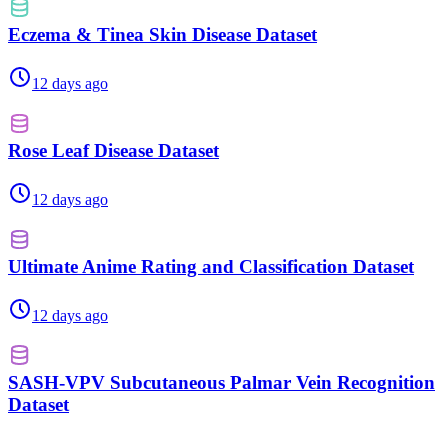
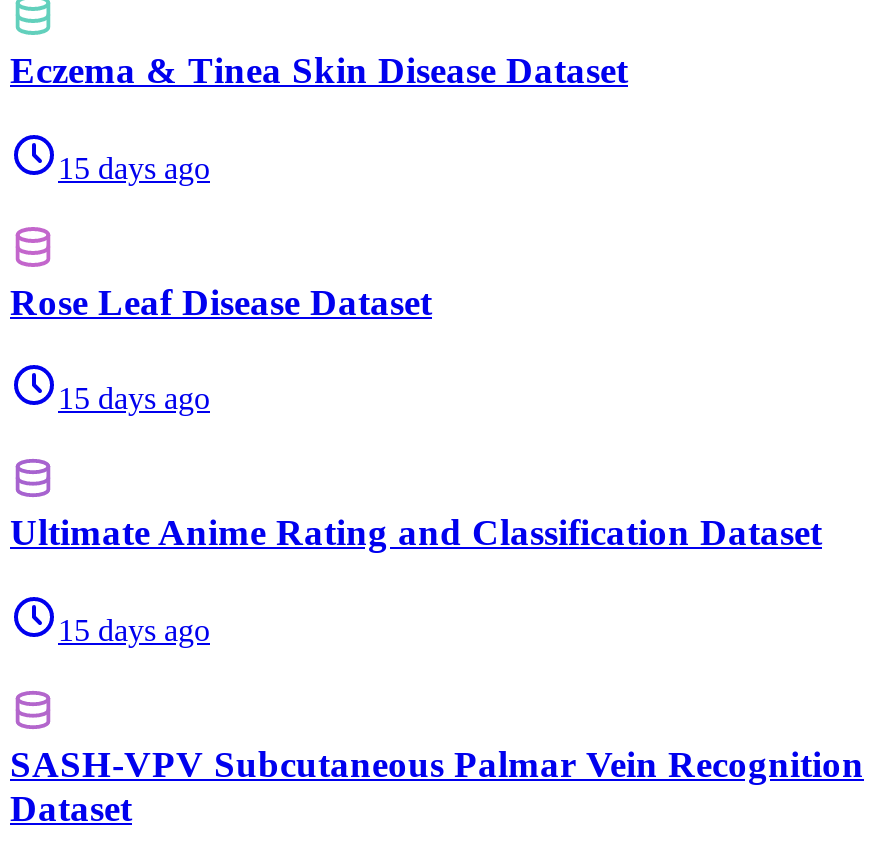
- 12 days ago
+ 15 days ago

- 12 days ago
+ 15 days ago

- 12 days ago
+ 15 days ago
